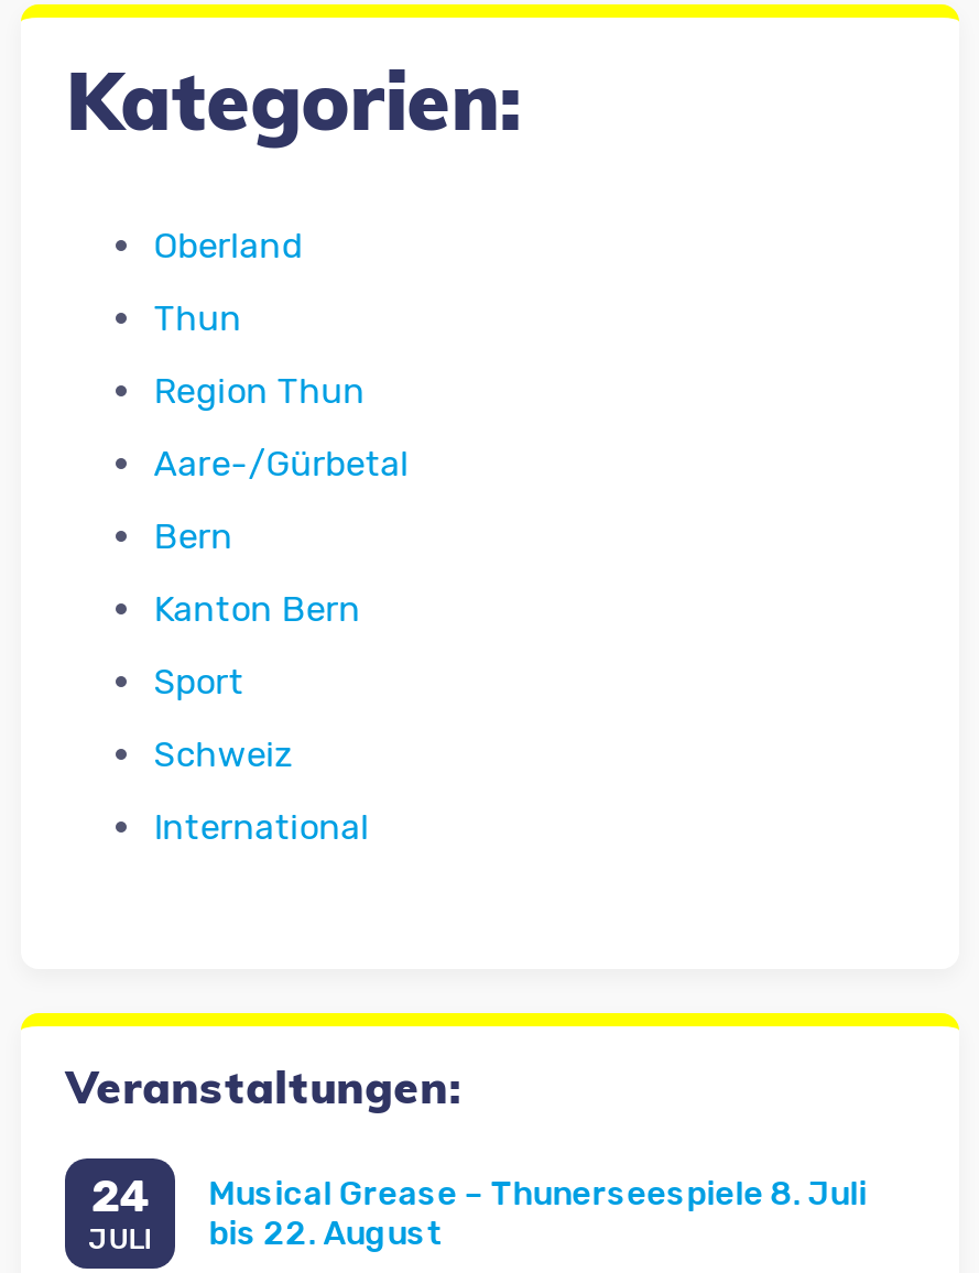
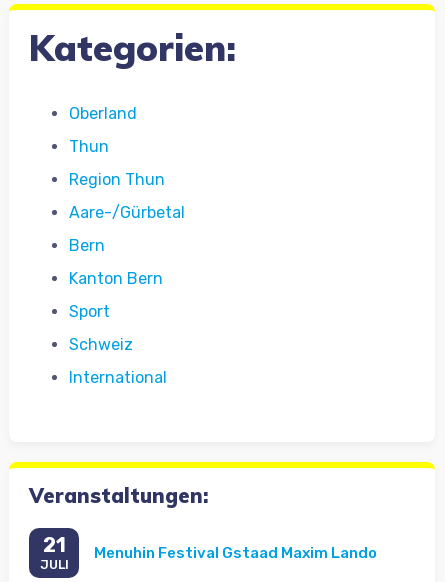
- 24
+ 21

- Musical Grease – Thunerseespiele 8. Juli
- bis 22. August
+ Menuhin Festival Gstaad Maxim Lando
